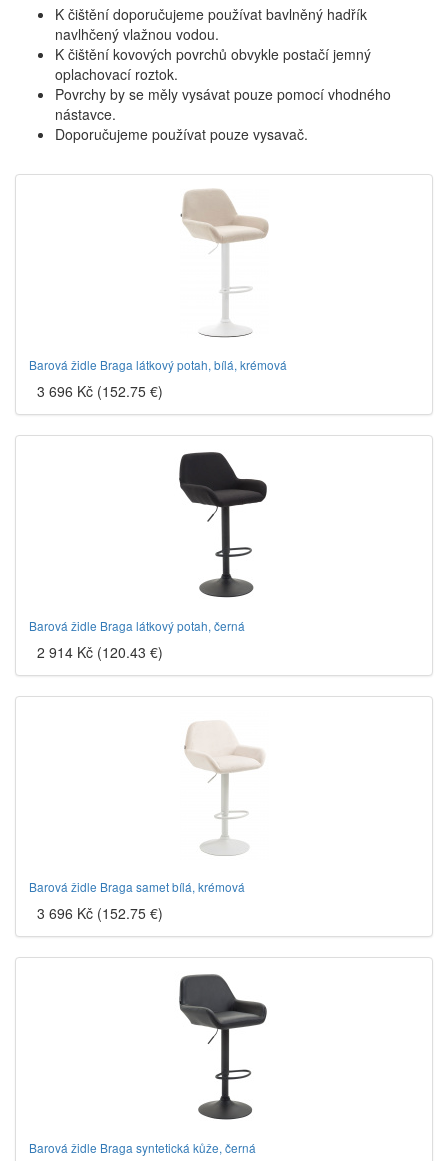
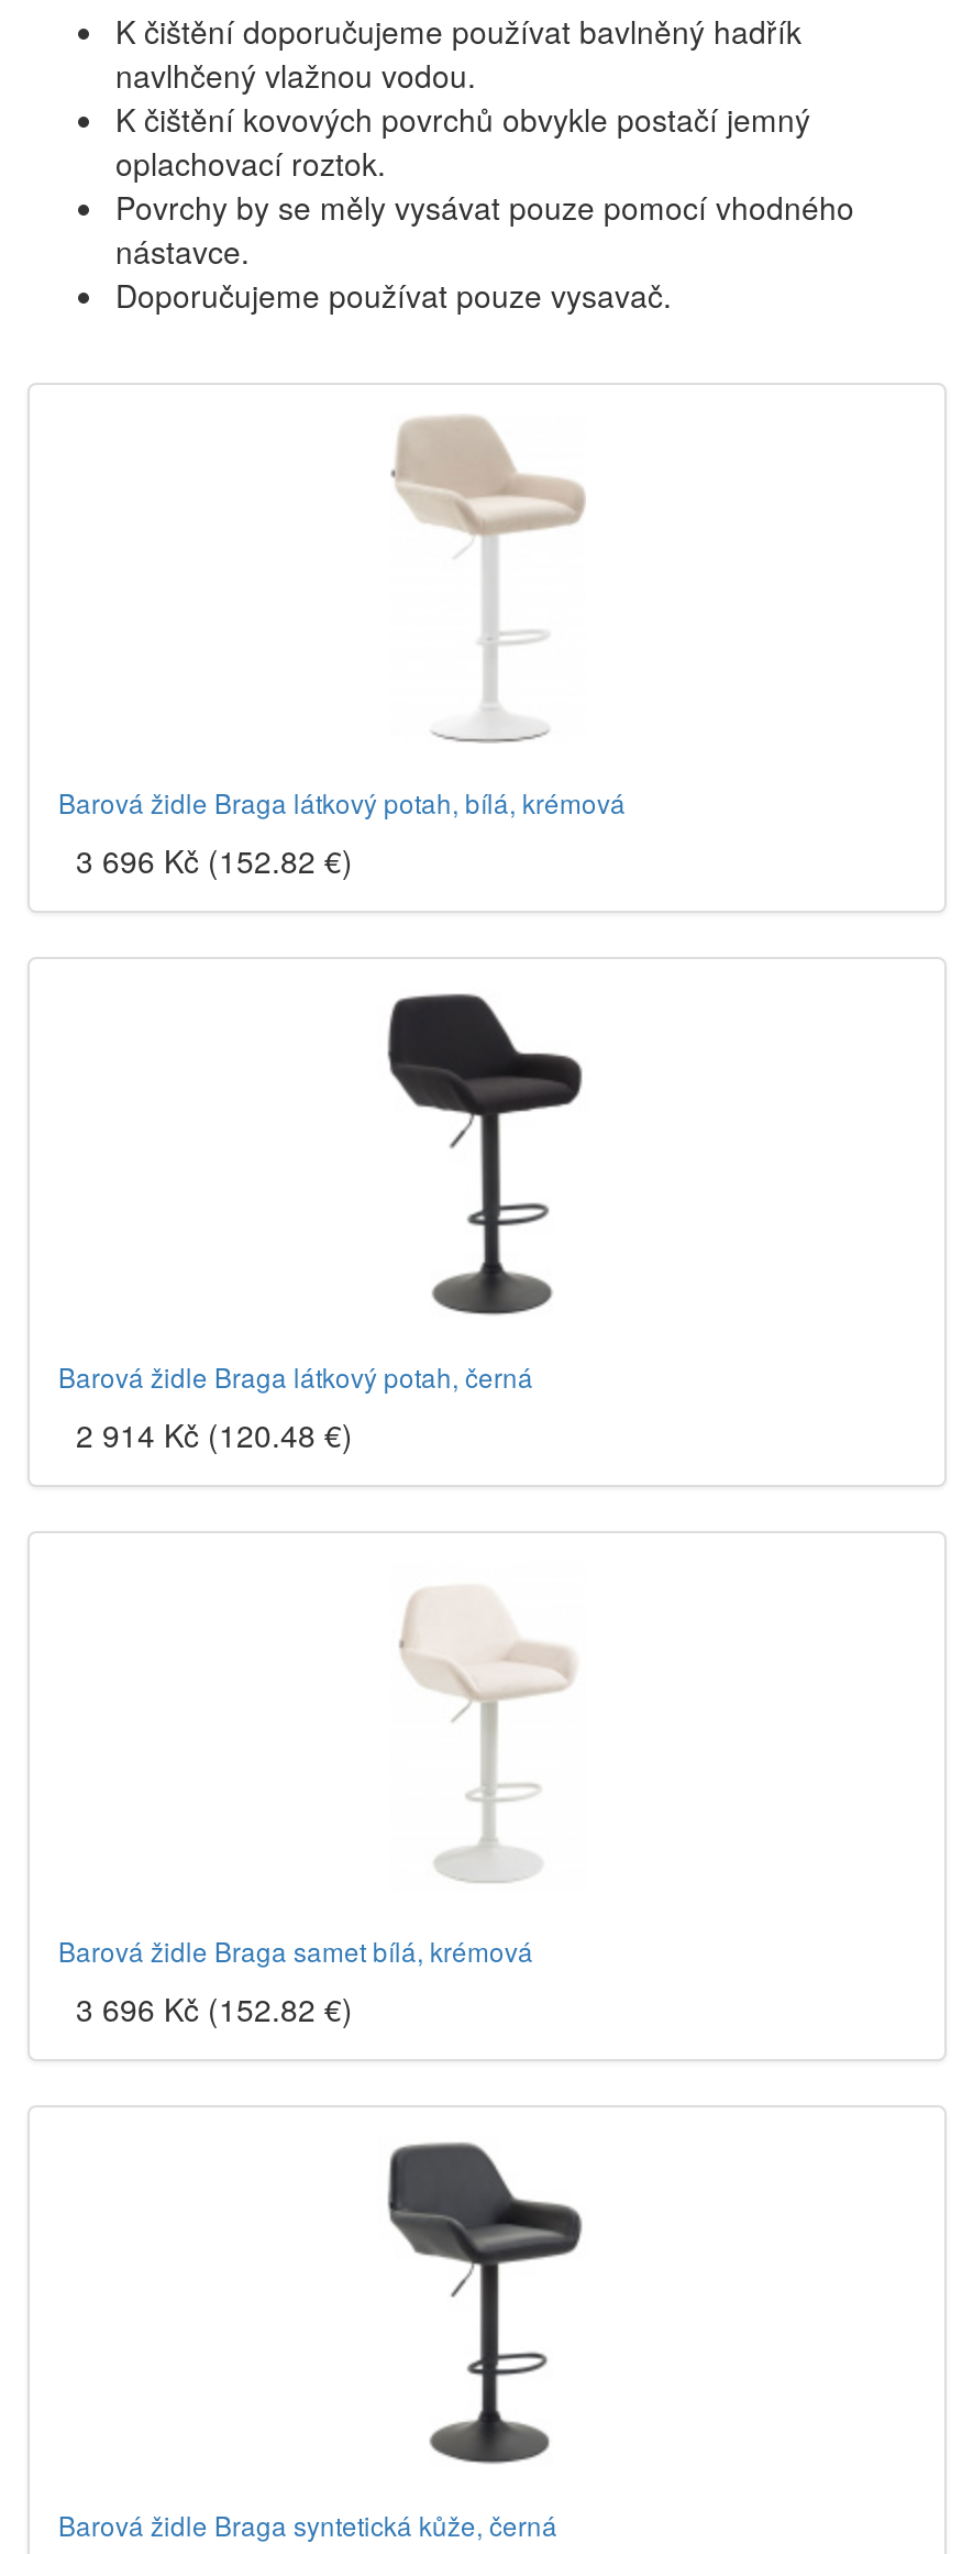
- 3 696 Kč (152.75 €)
+ 3 696 Kč (152.82 €)

- 2 914 Kč (120.43 €)
+ 2 914 Kč (120.48 €)

- 3 696 Kč (152.75 €)
+ 3 696 Kč (152.82 €)
